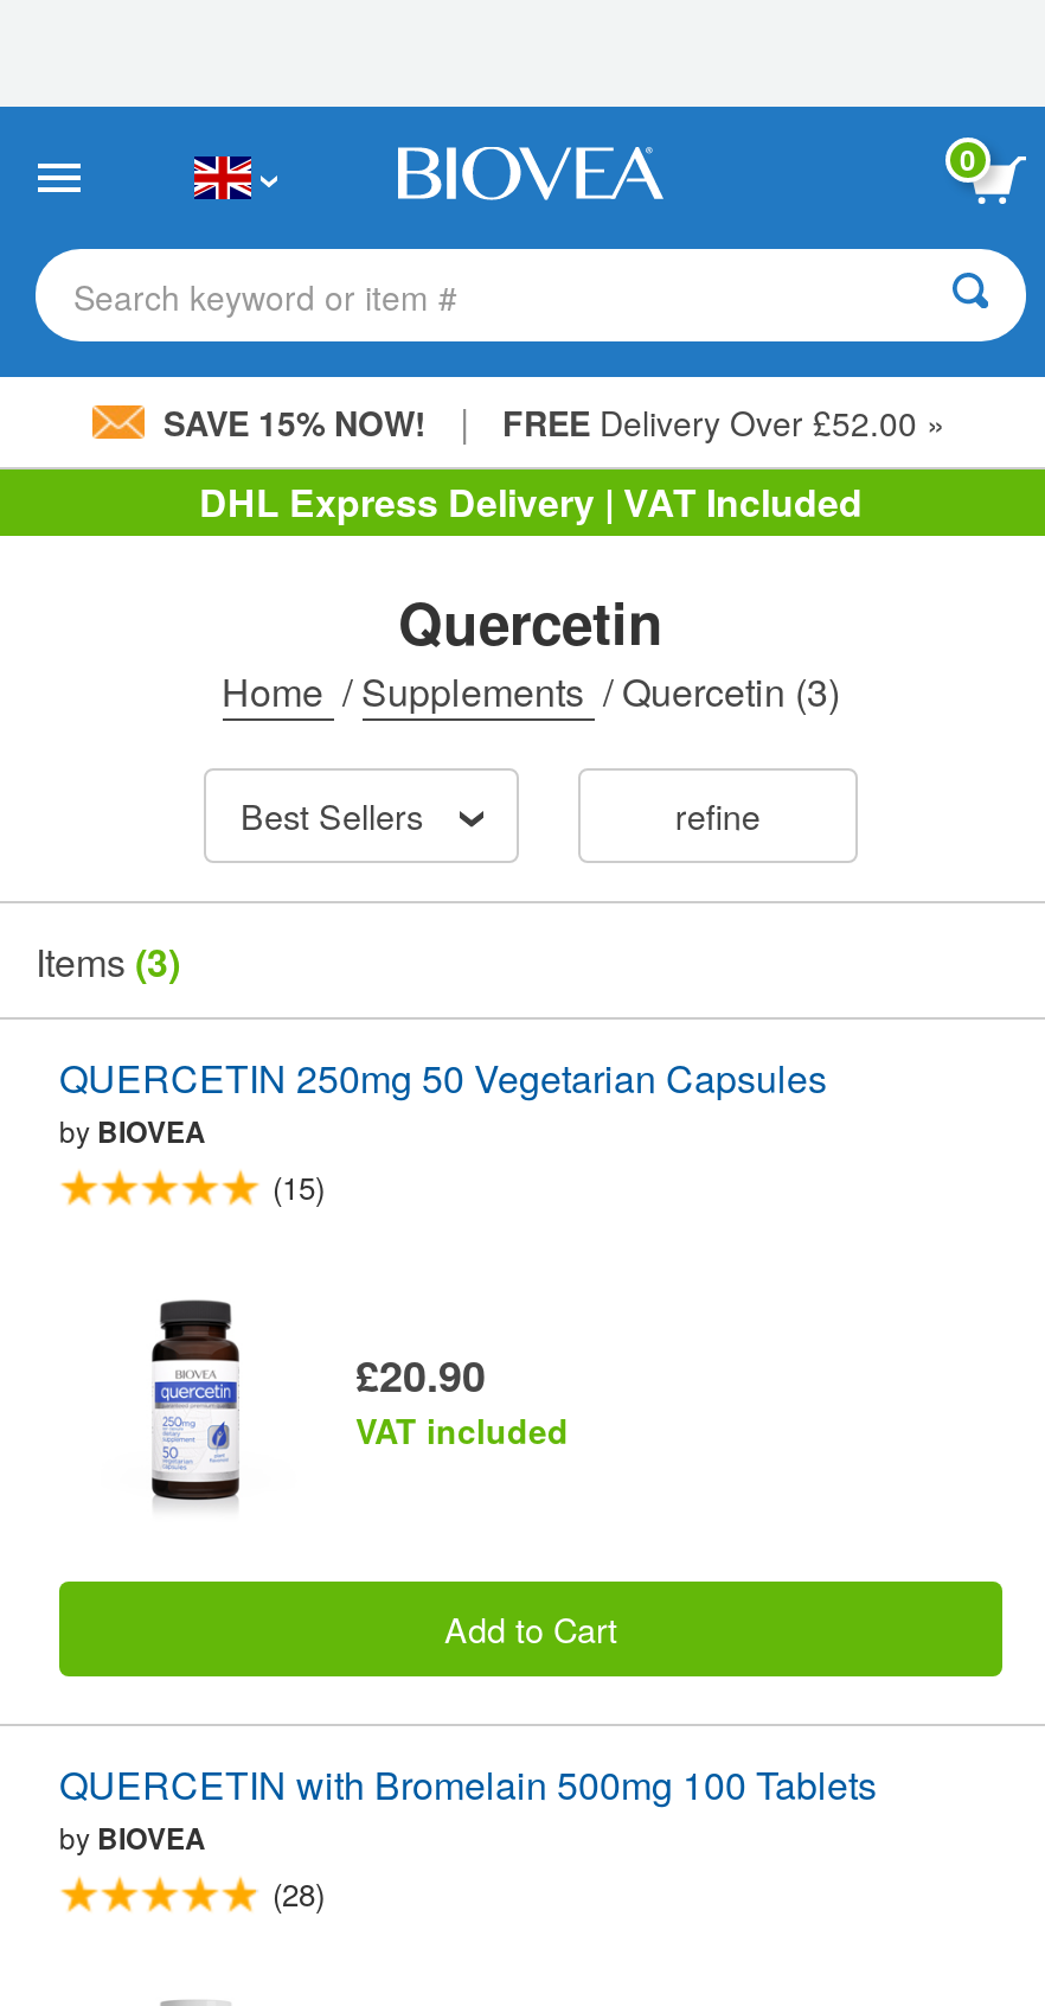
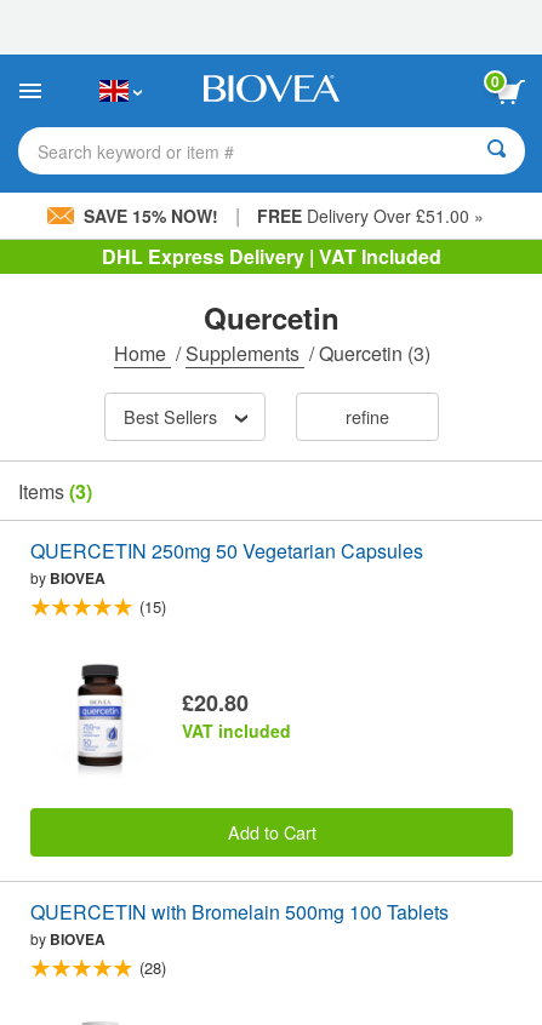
- FREE Delivery Over £52.00 »
+ FREE Delivery Over £51.00 »

- £20.90
+ £20.80
